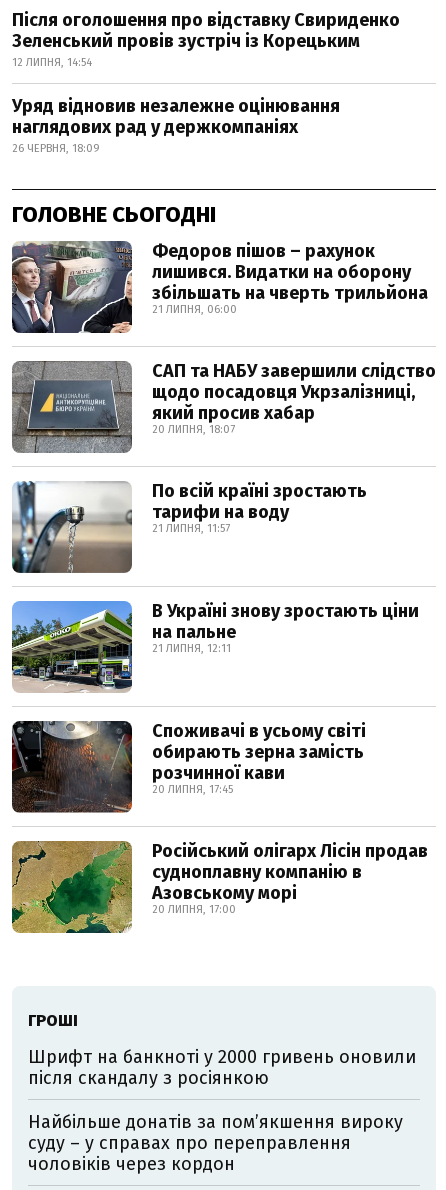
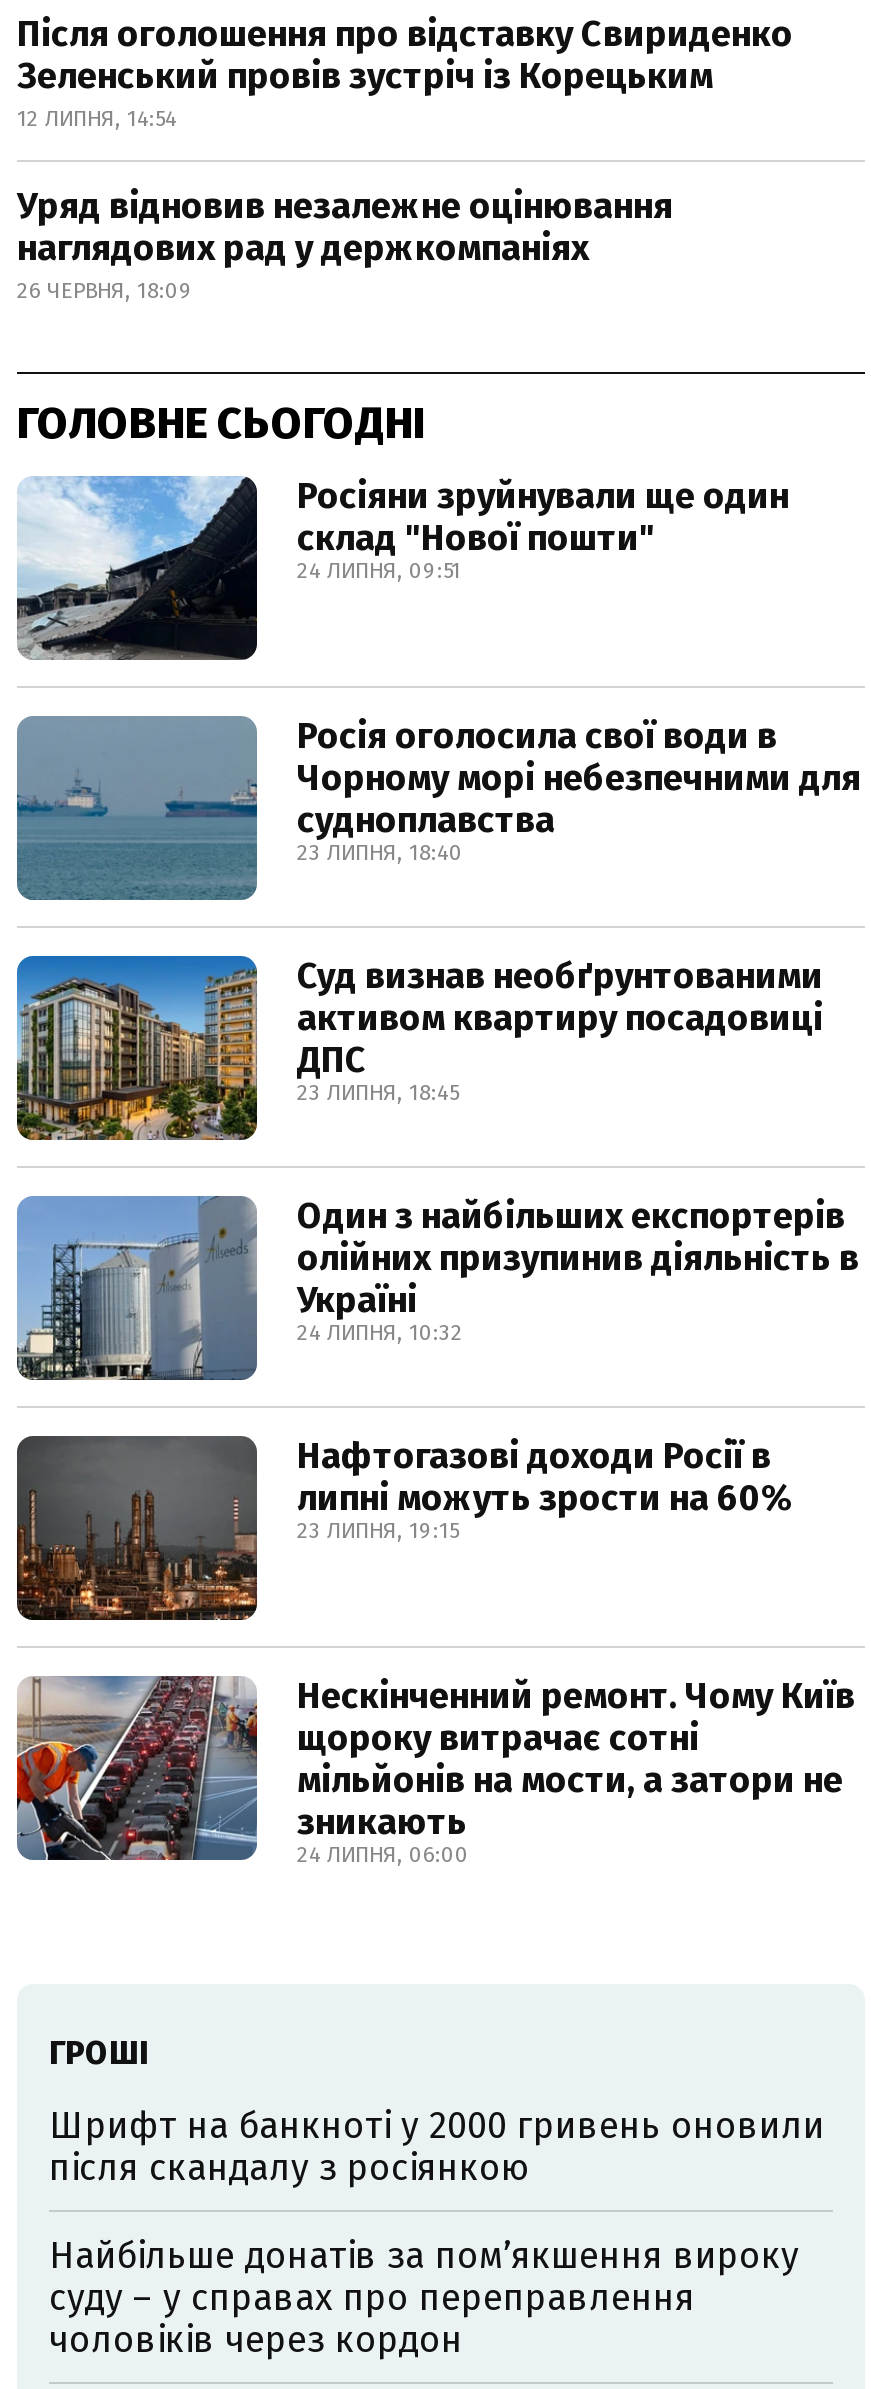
- [image]
- Федоров пішов – рахунок
- лишився. Видатки на оборону
- збільшать на чверть трильйона
- 21 ЛИПНЯ, 06:00
+ [image]
+ Росіяни зруйнували ще один
+ склад "Нової пошти"
+ 24 ЛИПНЯ, 09:51

- [image]
- САП та НАБУ завершили слідство
- щодо посадовця Укрзалізниці,
- який просив хабар
- 20 ЛИПНЯ, 18:07
+ [image]
+ Росія оголосила свої води в
+ Чорному морі небезпечними для
+ судноплавства
+ 23 ЛИПНЯ, 18:40

- [image]
- По всій країні зростають
- тарифи на воду
- 21 ЛИПНЯ, 11:57
+ [image]
+ Суд визнав необґрунтованими
+ активом квартиру посадовиці
+ ДПС
+ 23 ЛИПНЯ, 18:45

- [image]
- В Україні знову зростають ціни
- на пальне
- 21 ЛИПНЯ, 12:11
+ [image]
+ Один з найбільших експортерів
+ олійних призупинив діяльність в
+ Україні
+ 24 ЛИПНЯ, 10:32

- [image]
- Споживачі в усьому світі
- обирають зерна замість
- розчинної кави
- 20 ЛИПНЯ, 17:45
+ [image]
+ Нафтогазові доходи Росії в
+ липні можуть зрости на 60%
+ 23 ЛИПНЯ, 19:15

- [image]
- Російський олігарх Лісін продав
- судноплавну компанію в
- Азовському морі
- 20 ЛИПНЯ, 17:00
+ [image]
+ Нескінченний ремонт. Чому Київ
+ щороку витрачає сотні
+ мільйонів на мости, а затори не
+ зникають
+ 24 ЛИПНЯ, 06:00
